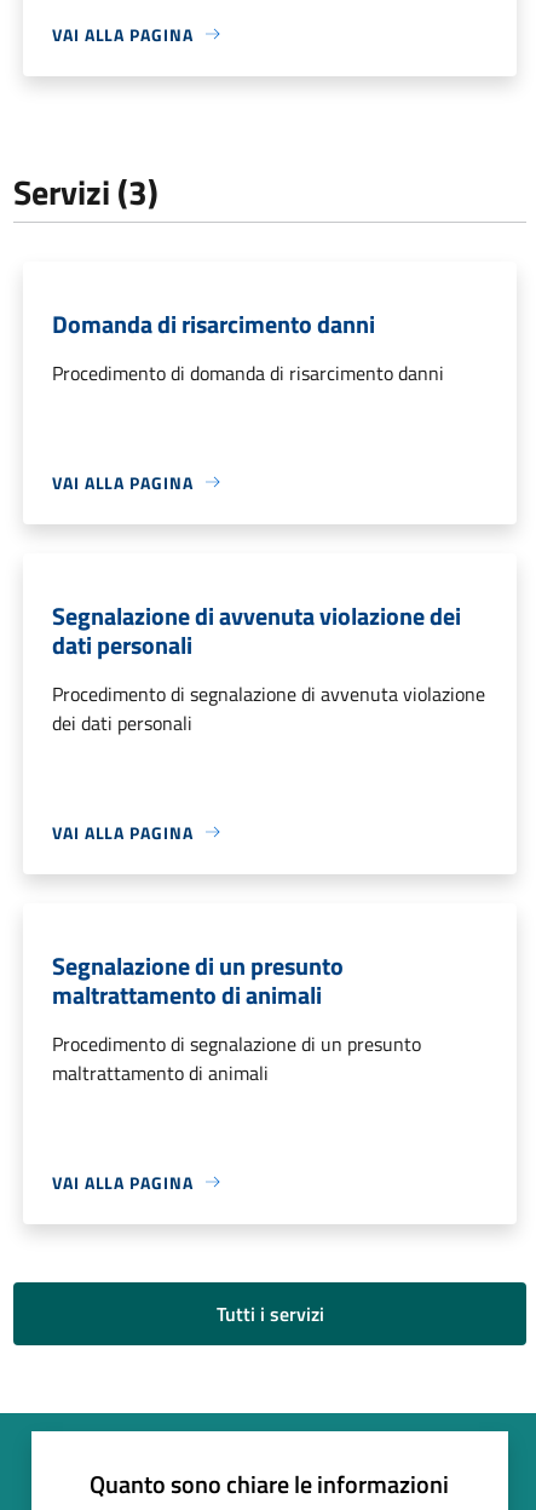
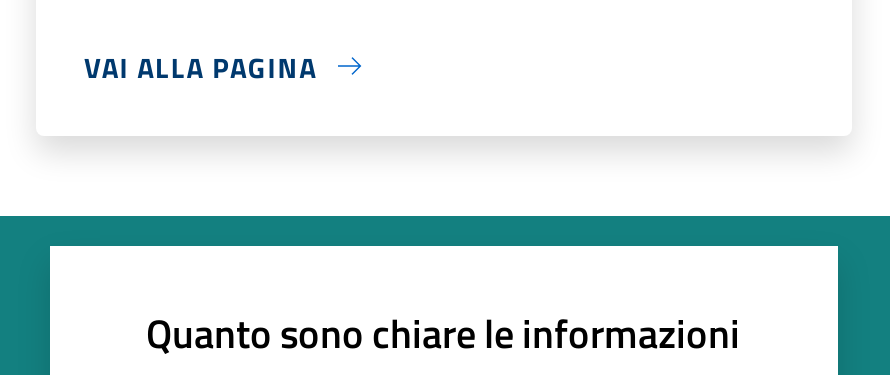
- Servizi (3)
- Domanda di risarcimento danni
- Procedimento di domanda di risarcimento danni

- VAI ALLA PAGINA

- Segnalazione di avvenuta violazione dei
- dati personali
- Procedimento di segnalazione di avvenuta violazione
- dei dati personali

- VAI ALLA PAGINA

- Segnalazione di un presunto
- maltrattamento di animali
- Procedimento di segnalazione di un presunto
- maltrattamento di animali

- VAI ALLA PAGINA

- Tutti i servizi
